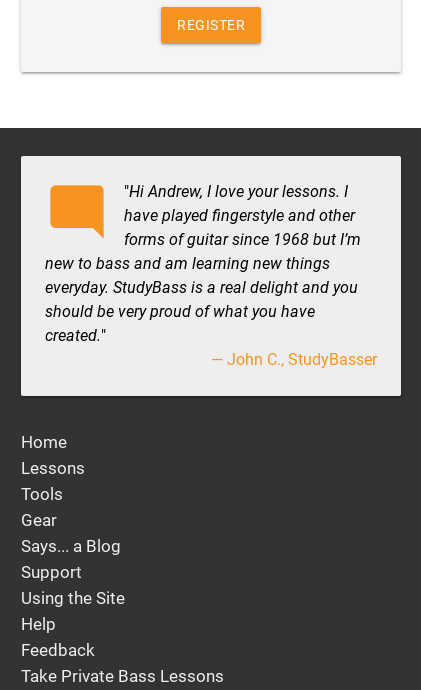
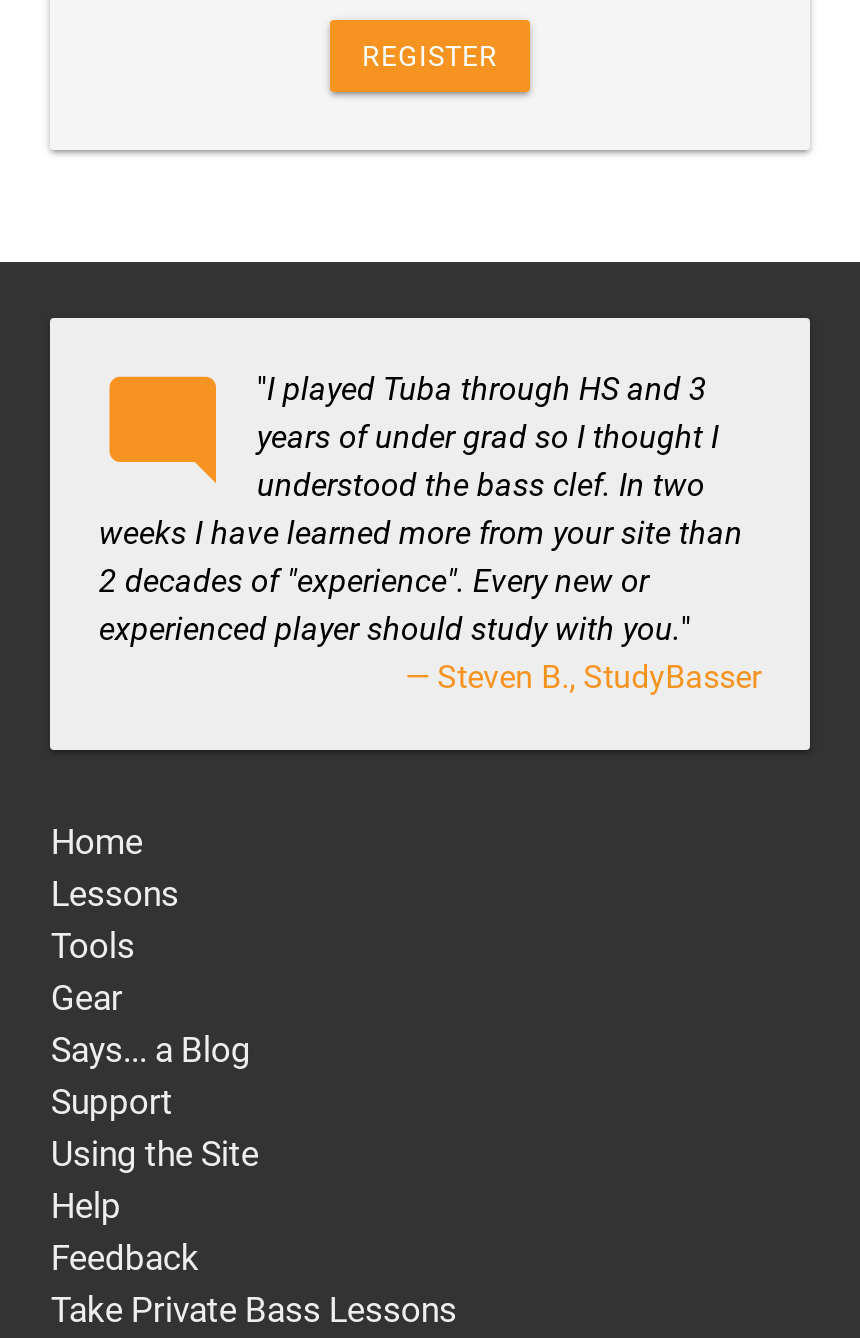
- Hi Andrew, I love your lessons. I
- have played fingerstyle and other
- forms of guitar since 1968 but I’m
- new to bass and am learning new things
- everyday. StudyBass is a real delight and you
- should be very proud of what you have
- created.
- — John C., StudyBasser
+ I played Tuba through HS and 3
+ years of under grad so I thought I
+ understood the bass clef. In two
+ weeks I have learned more from your site than
+ 2 decades of "experience". Every new or
+ experienced player should study with you.
+ — Steven B., StudyBasser
